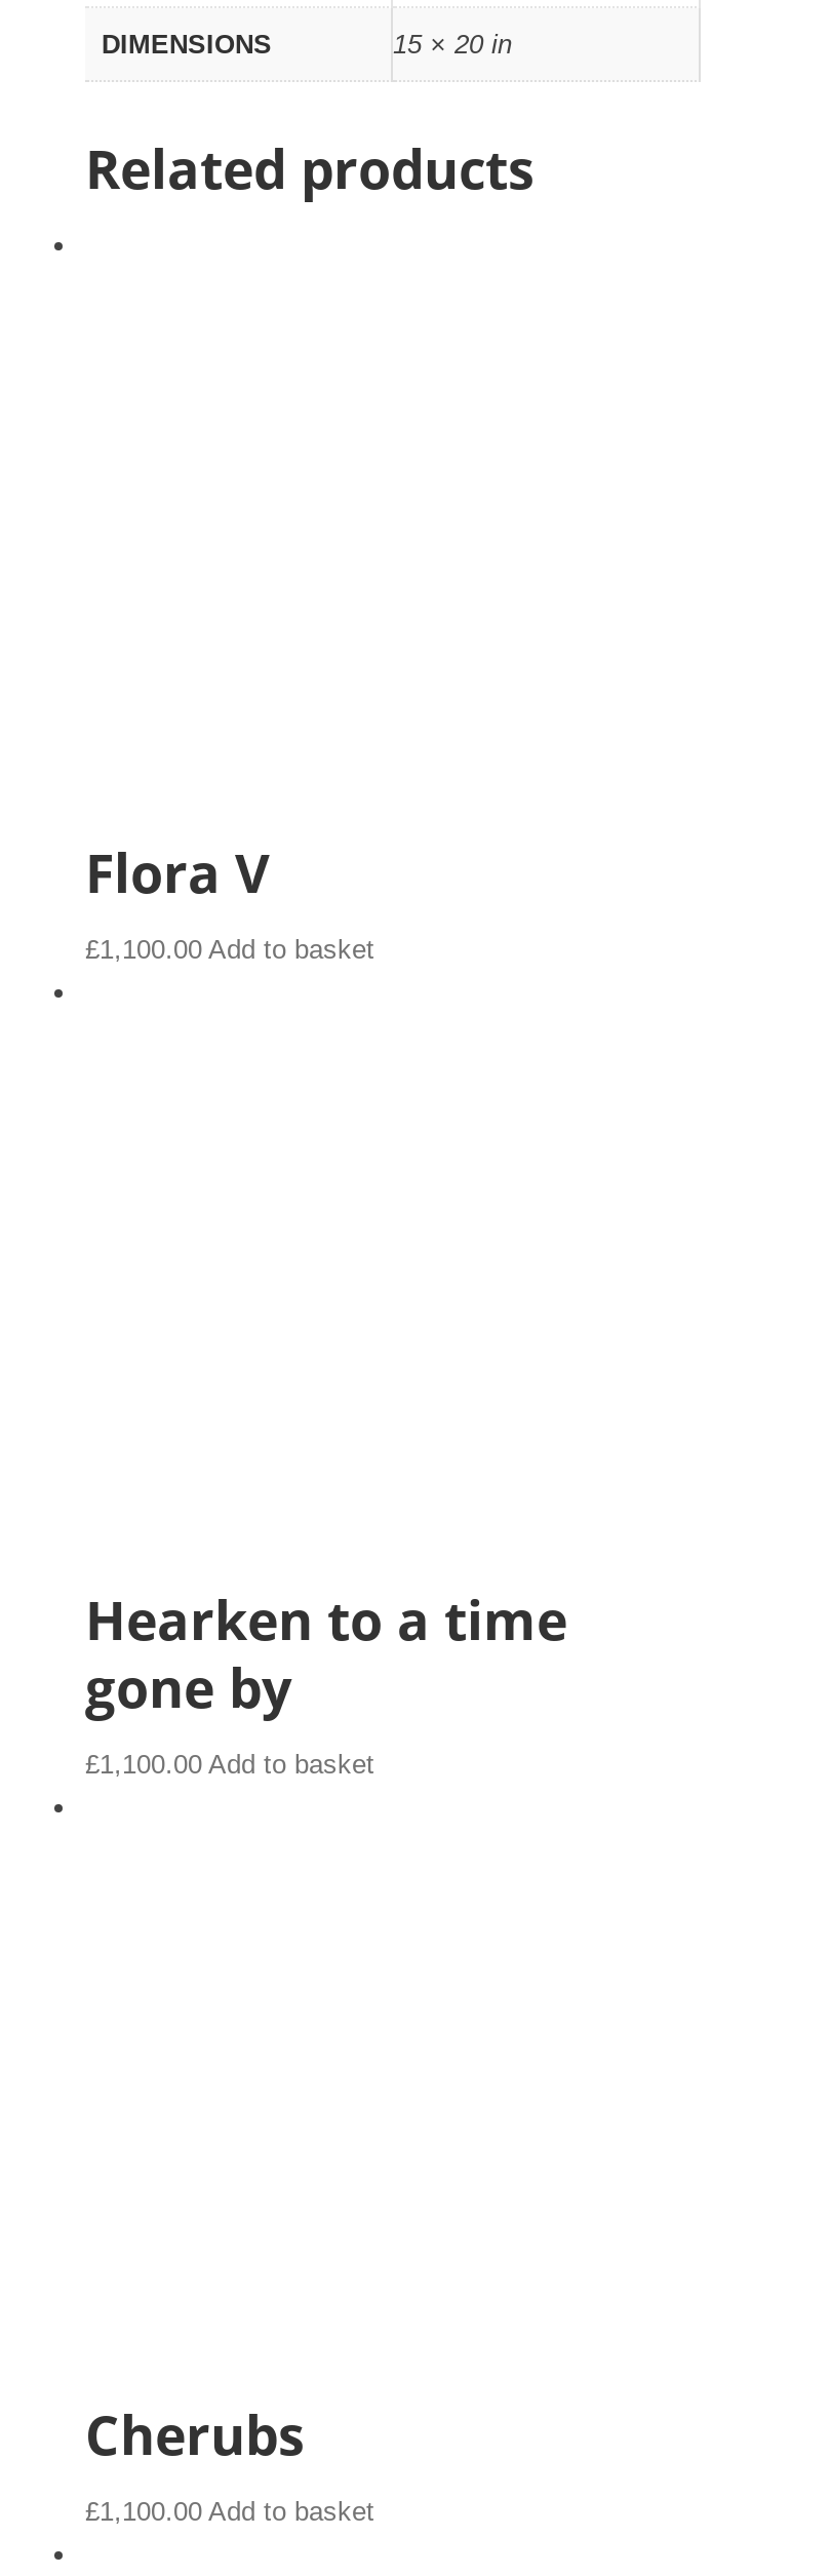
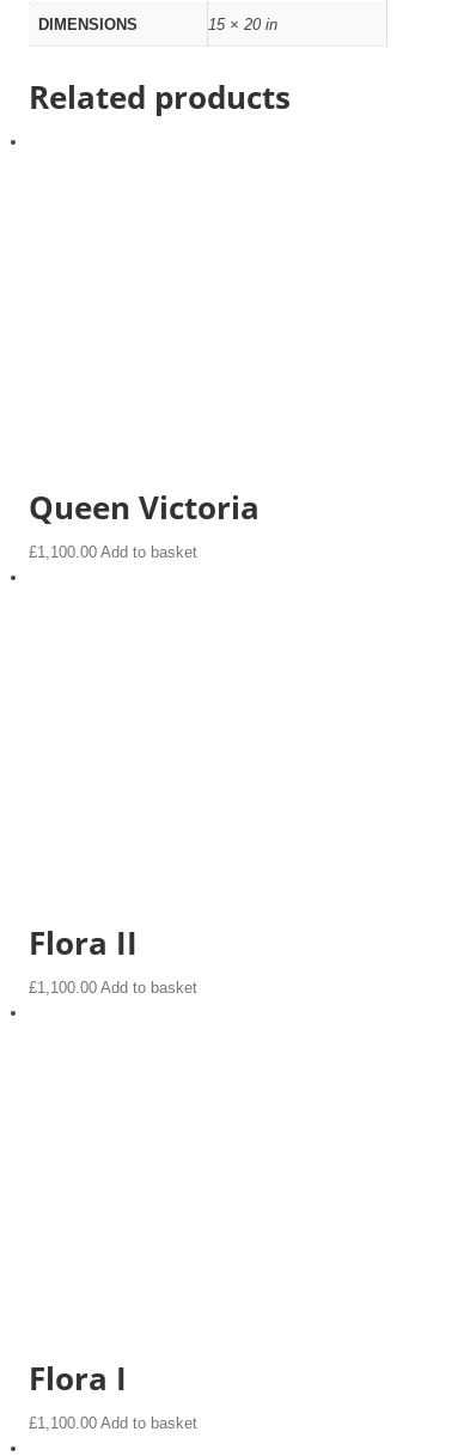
- Flora V
+ Queen Victoria

- Hearken to a time
- gone by
+ Flora II

- Cherubs
+ Flora I
